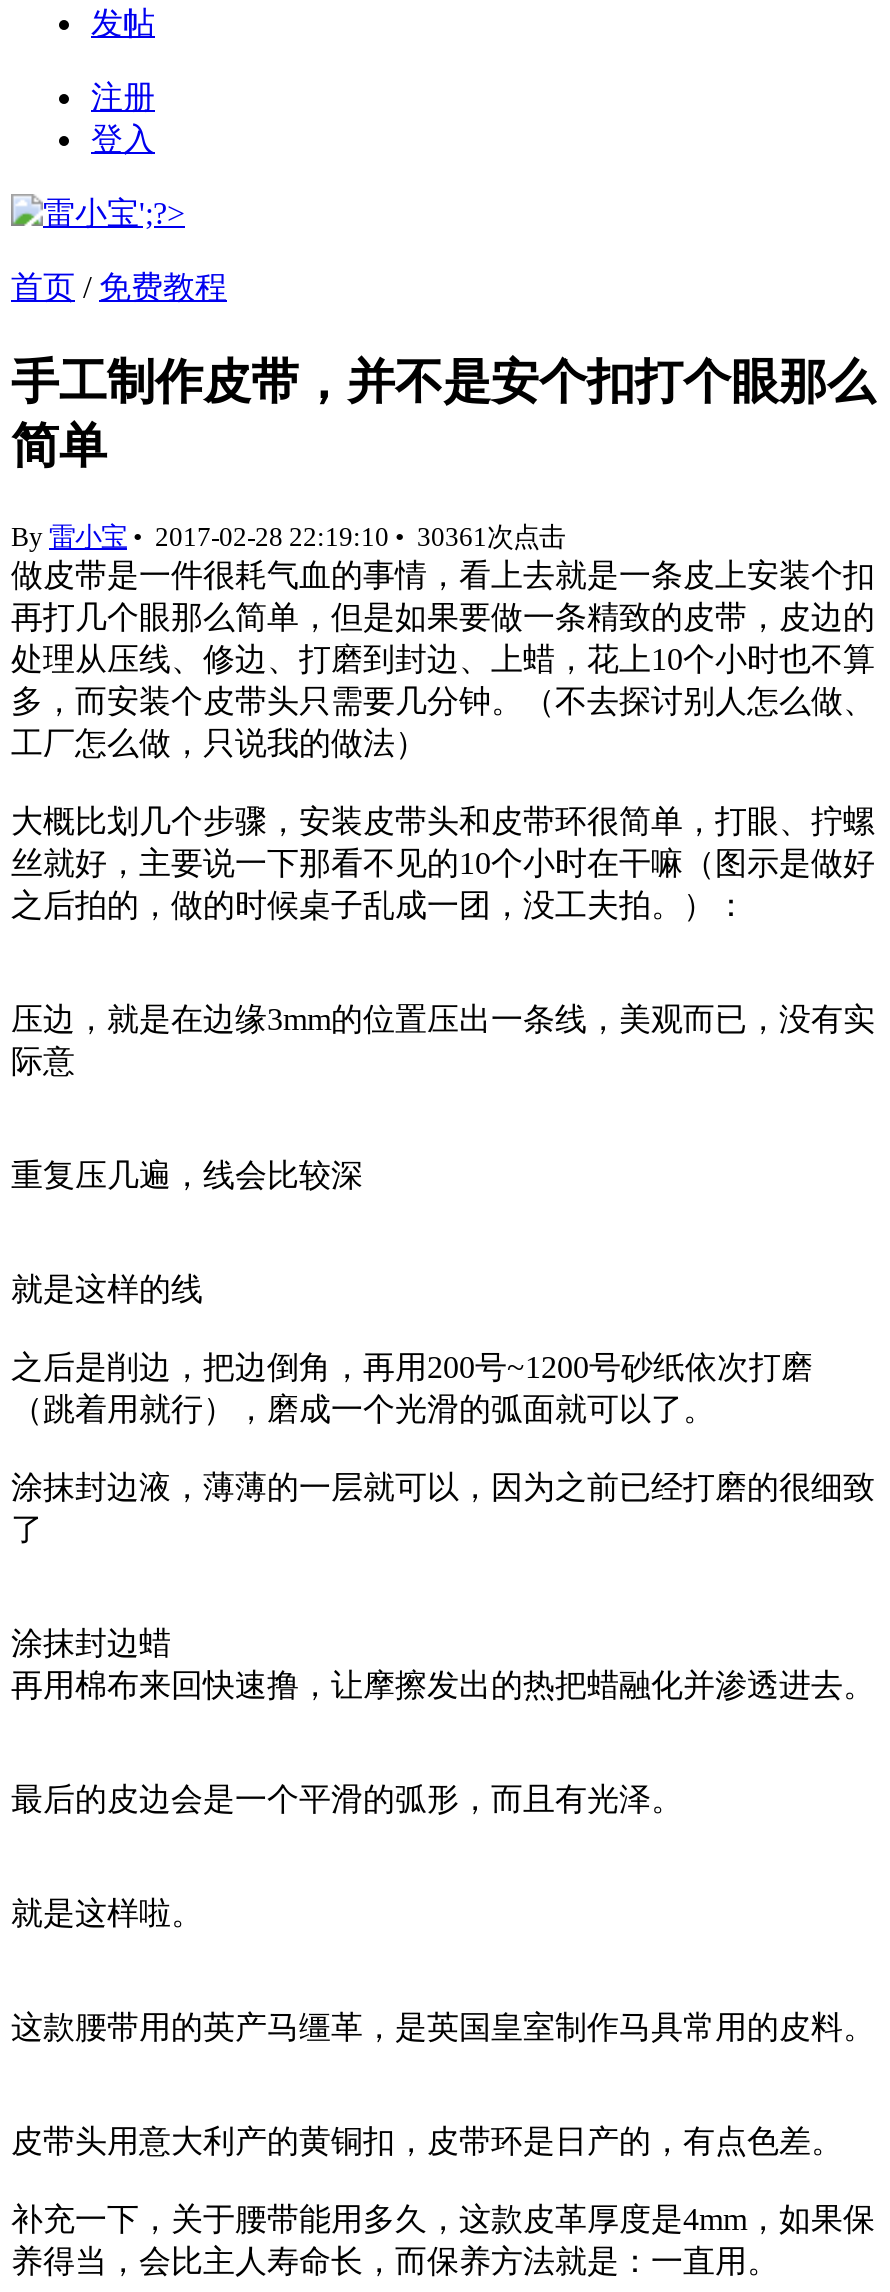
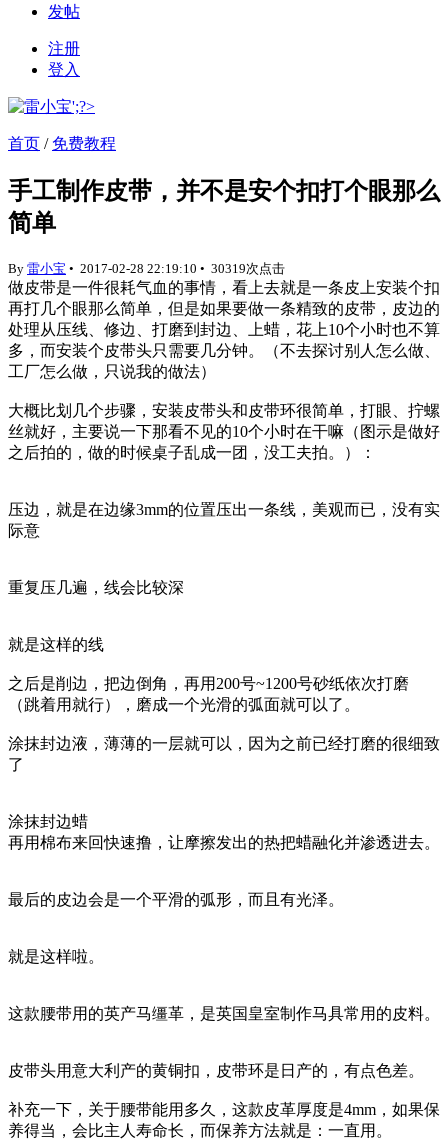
- By雷小宝• 2017-02-28 22:19:10 • 30361次点击
+ By雷小宝• 2017-02-28 22:19:10 • 30319次点击
